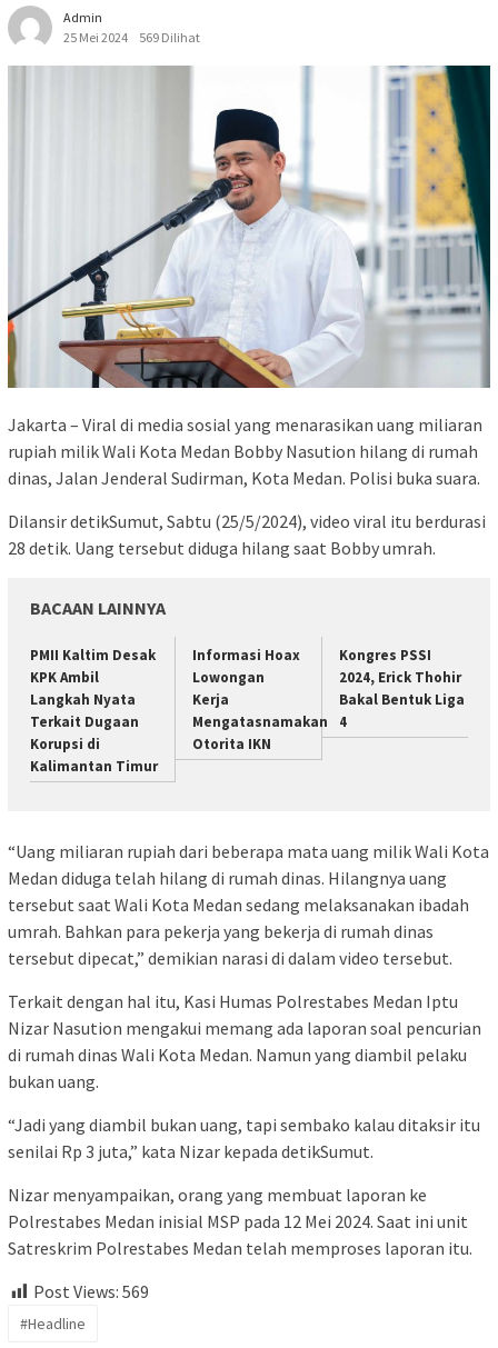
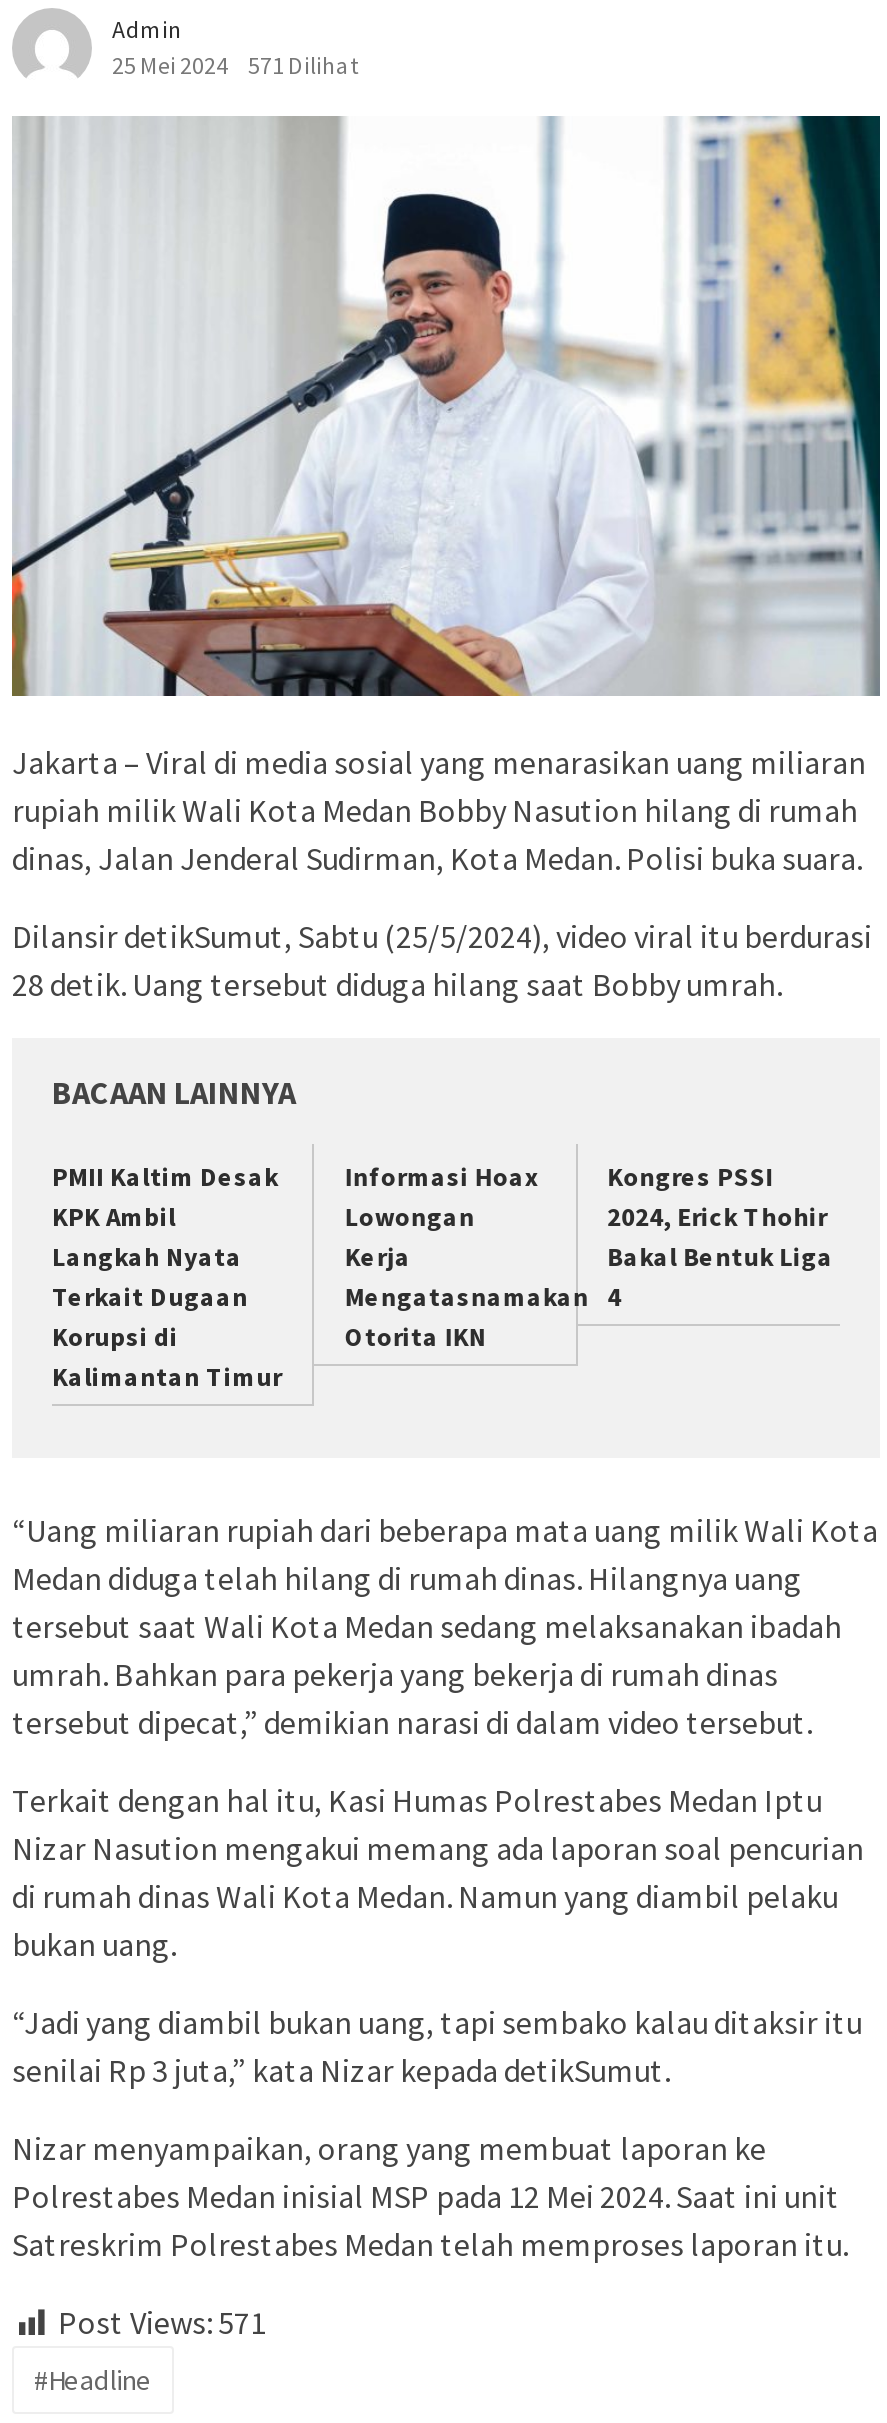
- 25 Mei 2024 569 Dilihat
+ 25 Mei 2024 571 Dilihat

- Post Views: 569
+ Post Views: 571
